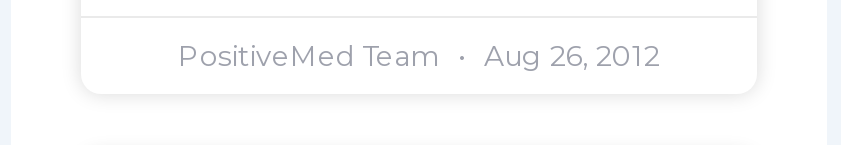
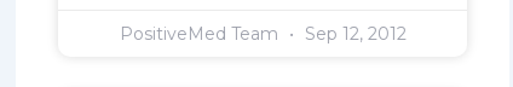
- PositiveMed Team Aug 26, 2012
+ PositiveMed Team Sep 12, 2012
